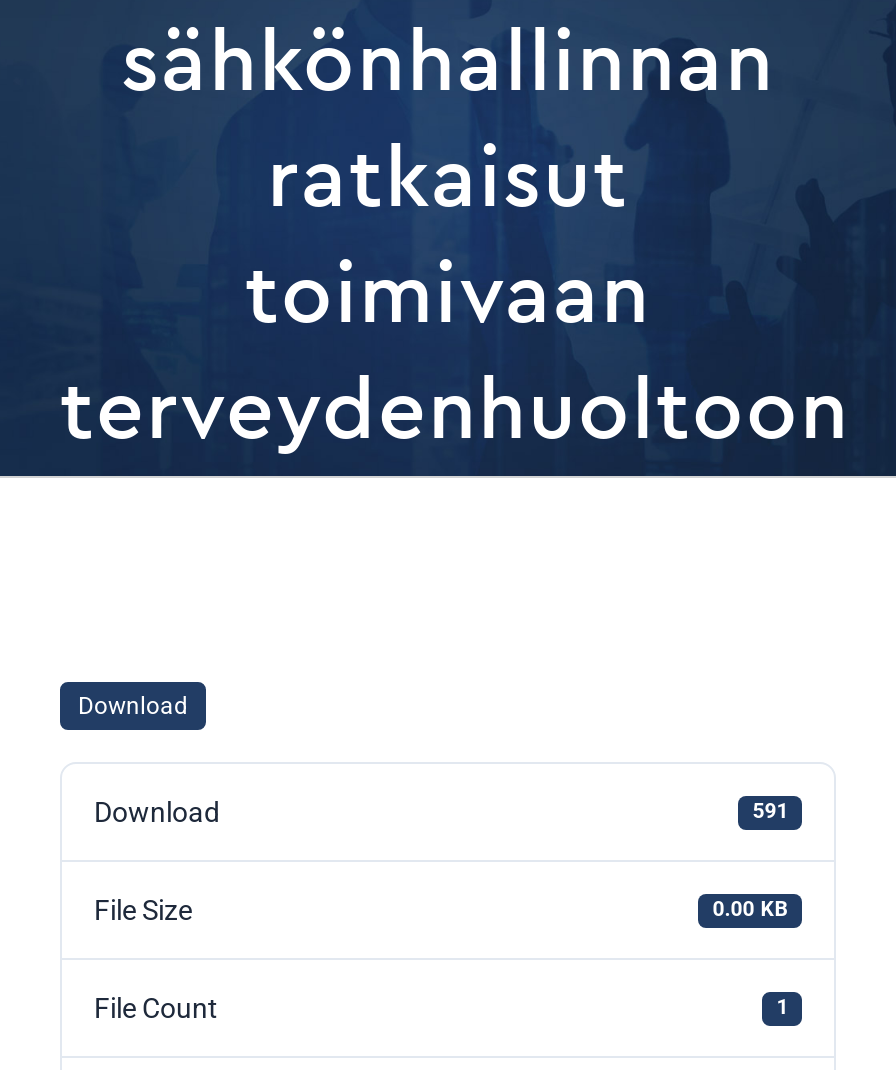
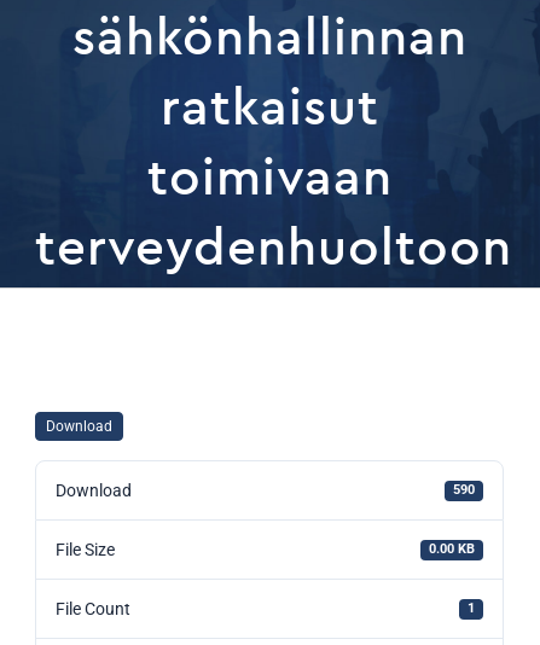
- 591
+ 590
